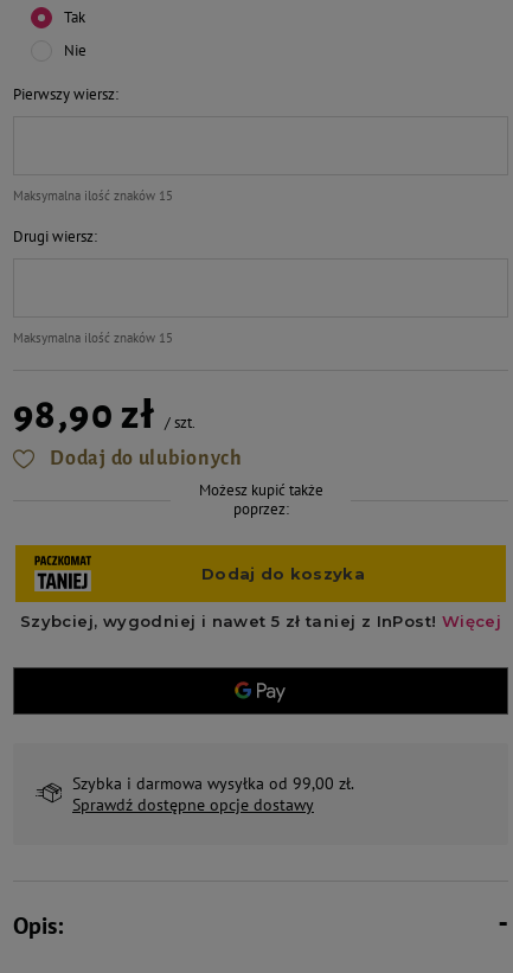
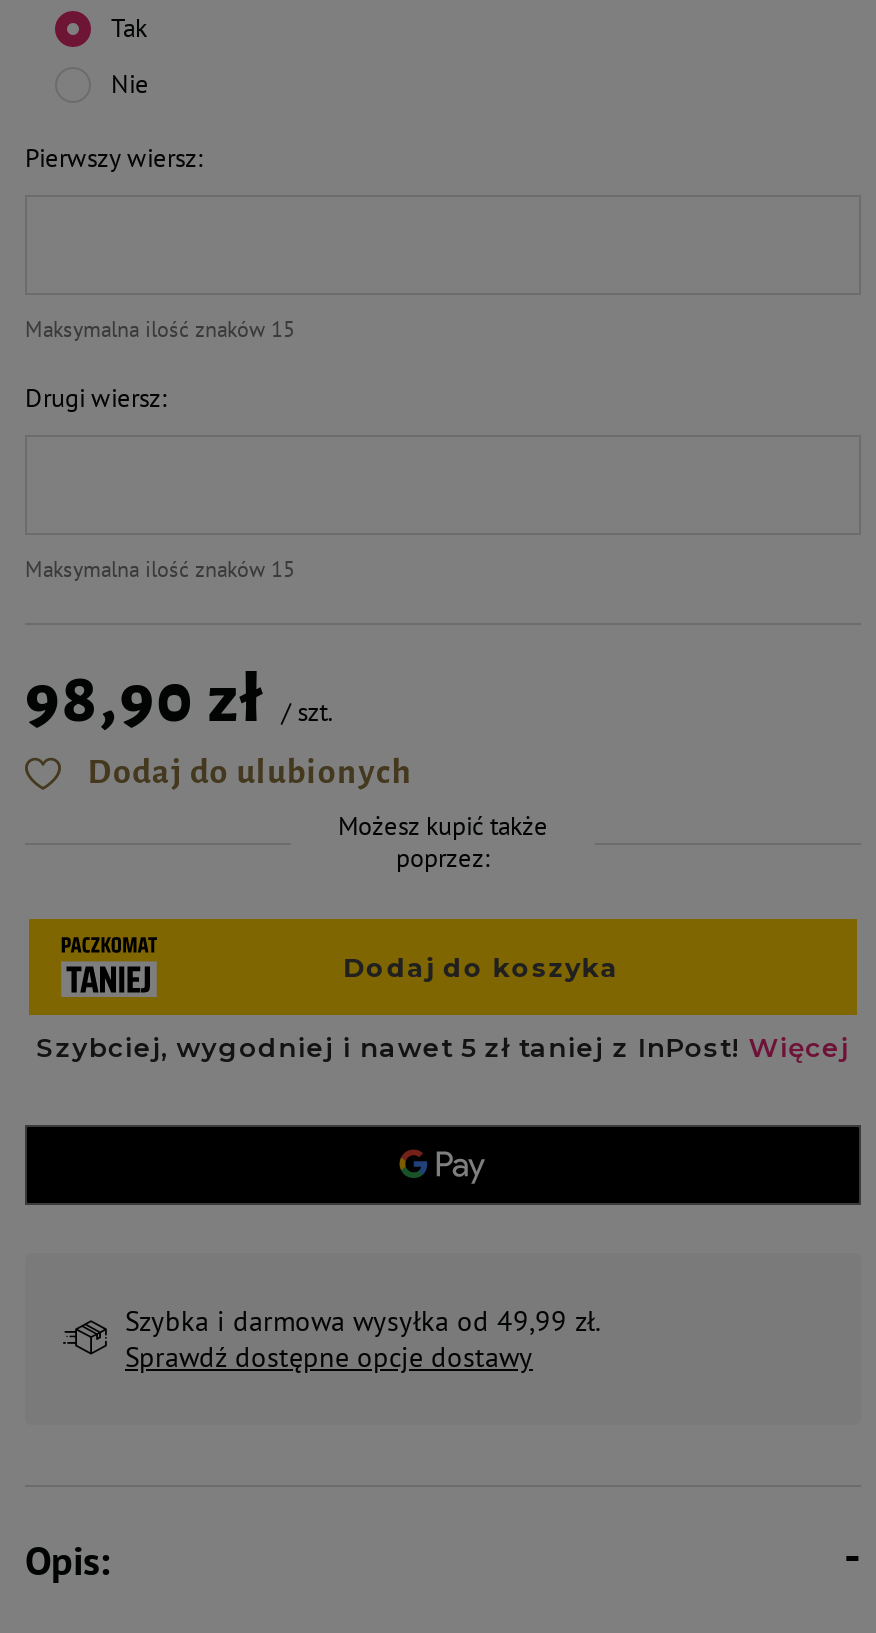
- Szybka i darmowa wysyłka od 99,00 zł.
+ Szybka i darmowa wysyłka od 49,99 zł.
